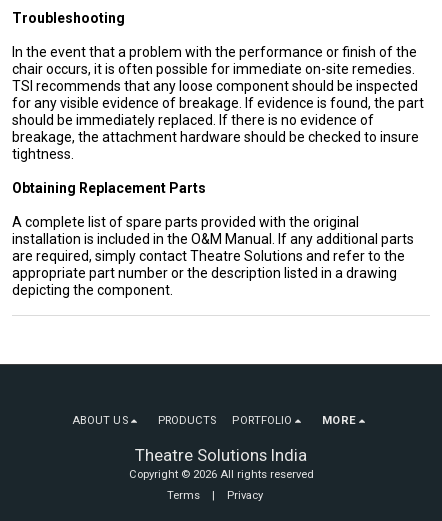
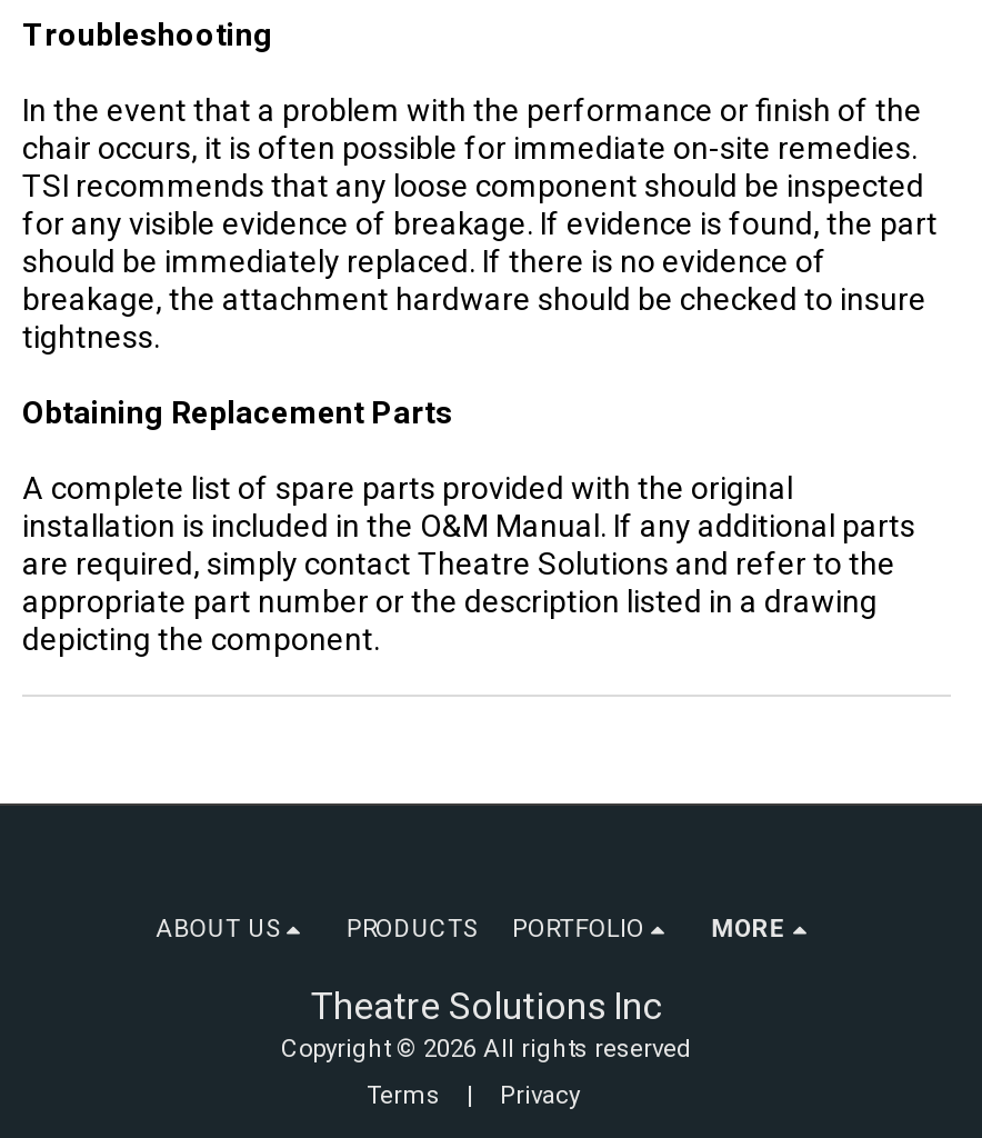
- Theatre Solutions India
+ Theatre Solutions Inc
